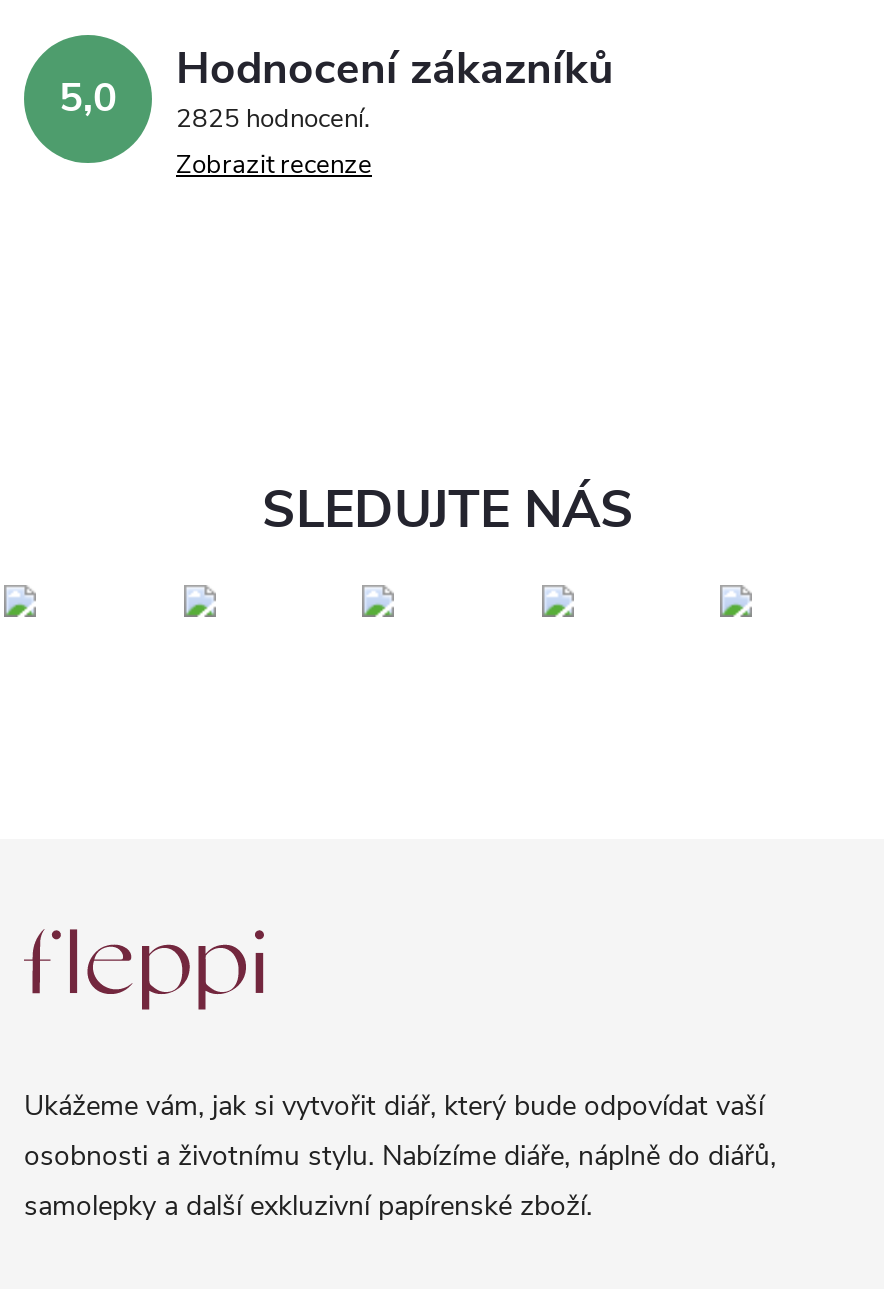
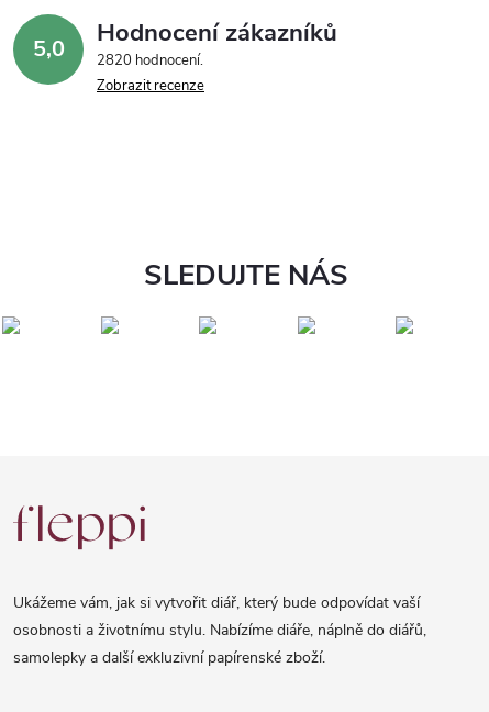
- 5,0 2825 hodnocení Hodnocení zákazníků
+ 5,0 2820 hodnocení Hodnocení zákazníků
